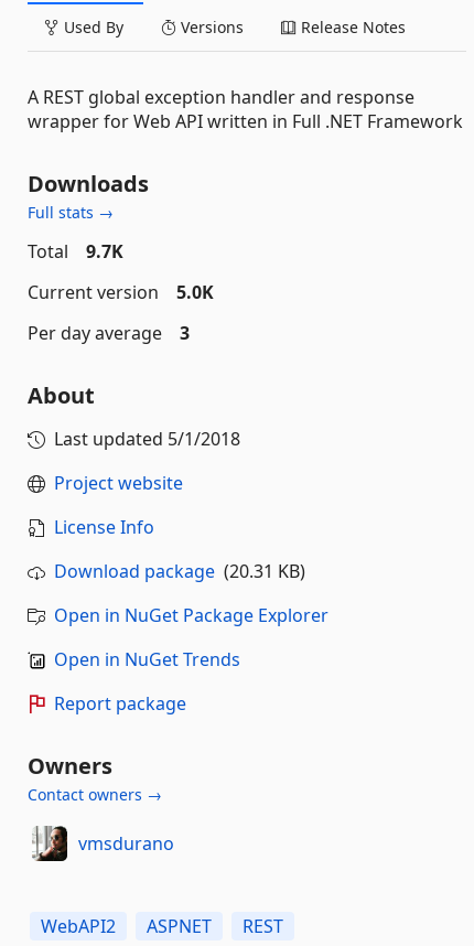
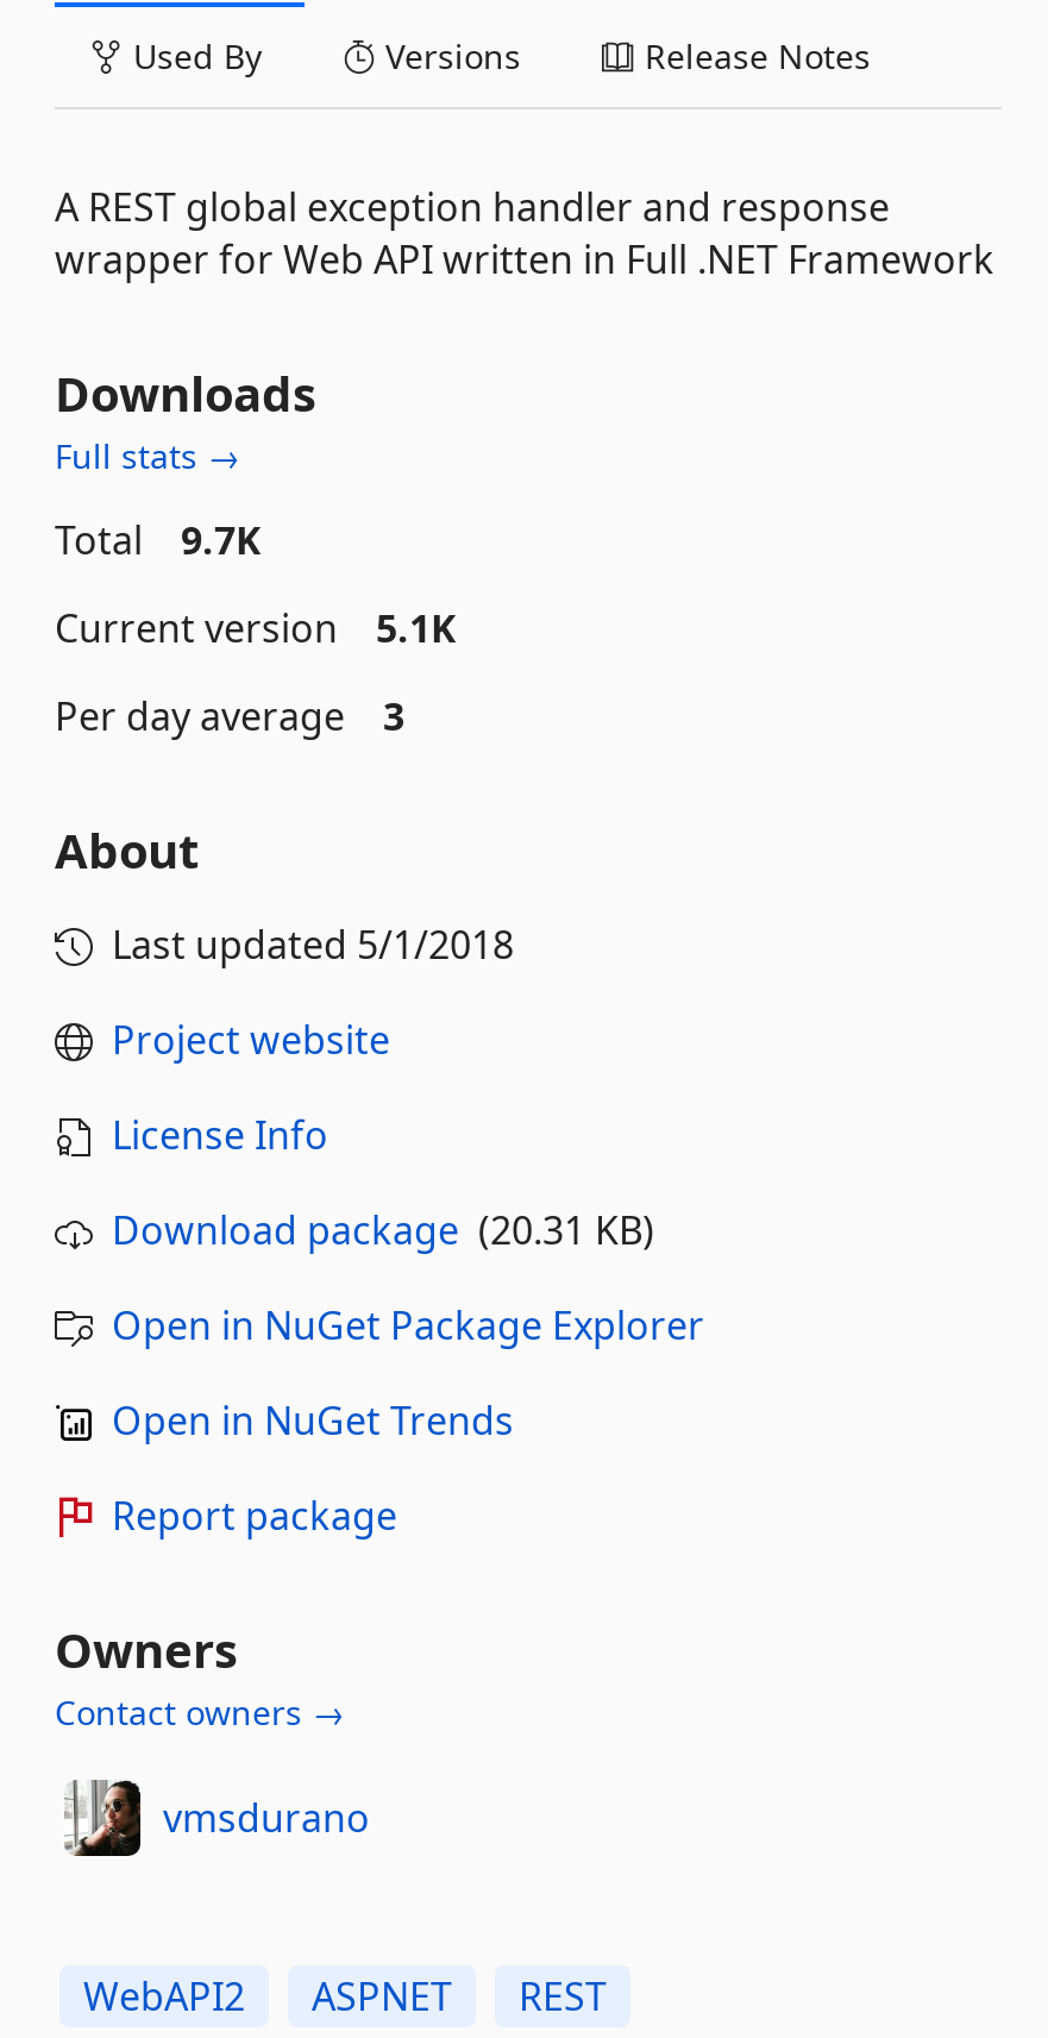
- Current version 5.0K
+ Current version 5.1K
